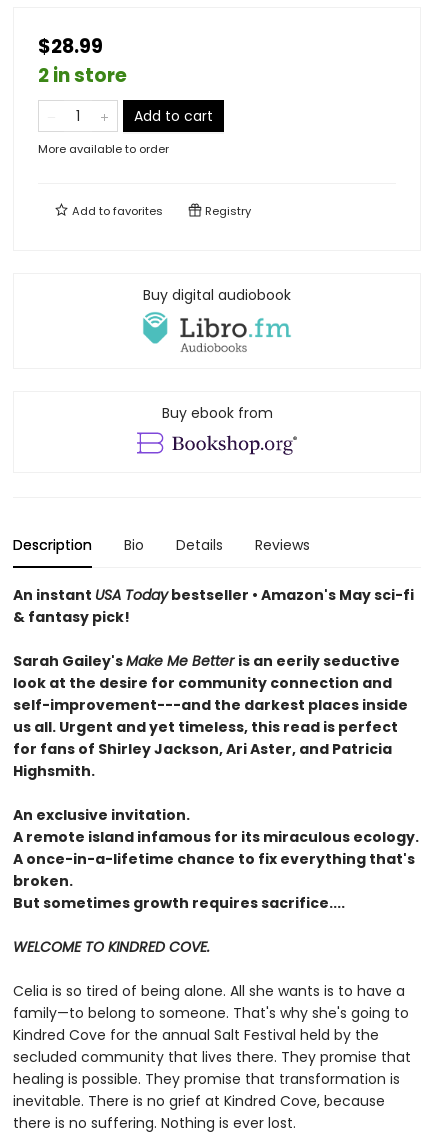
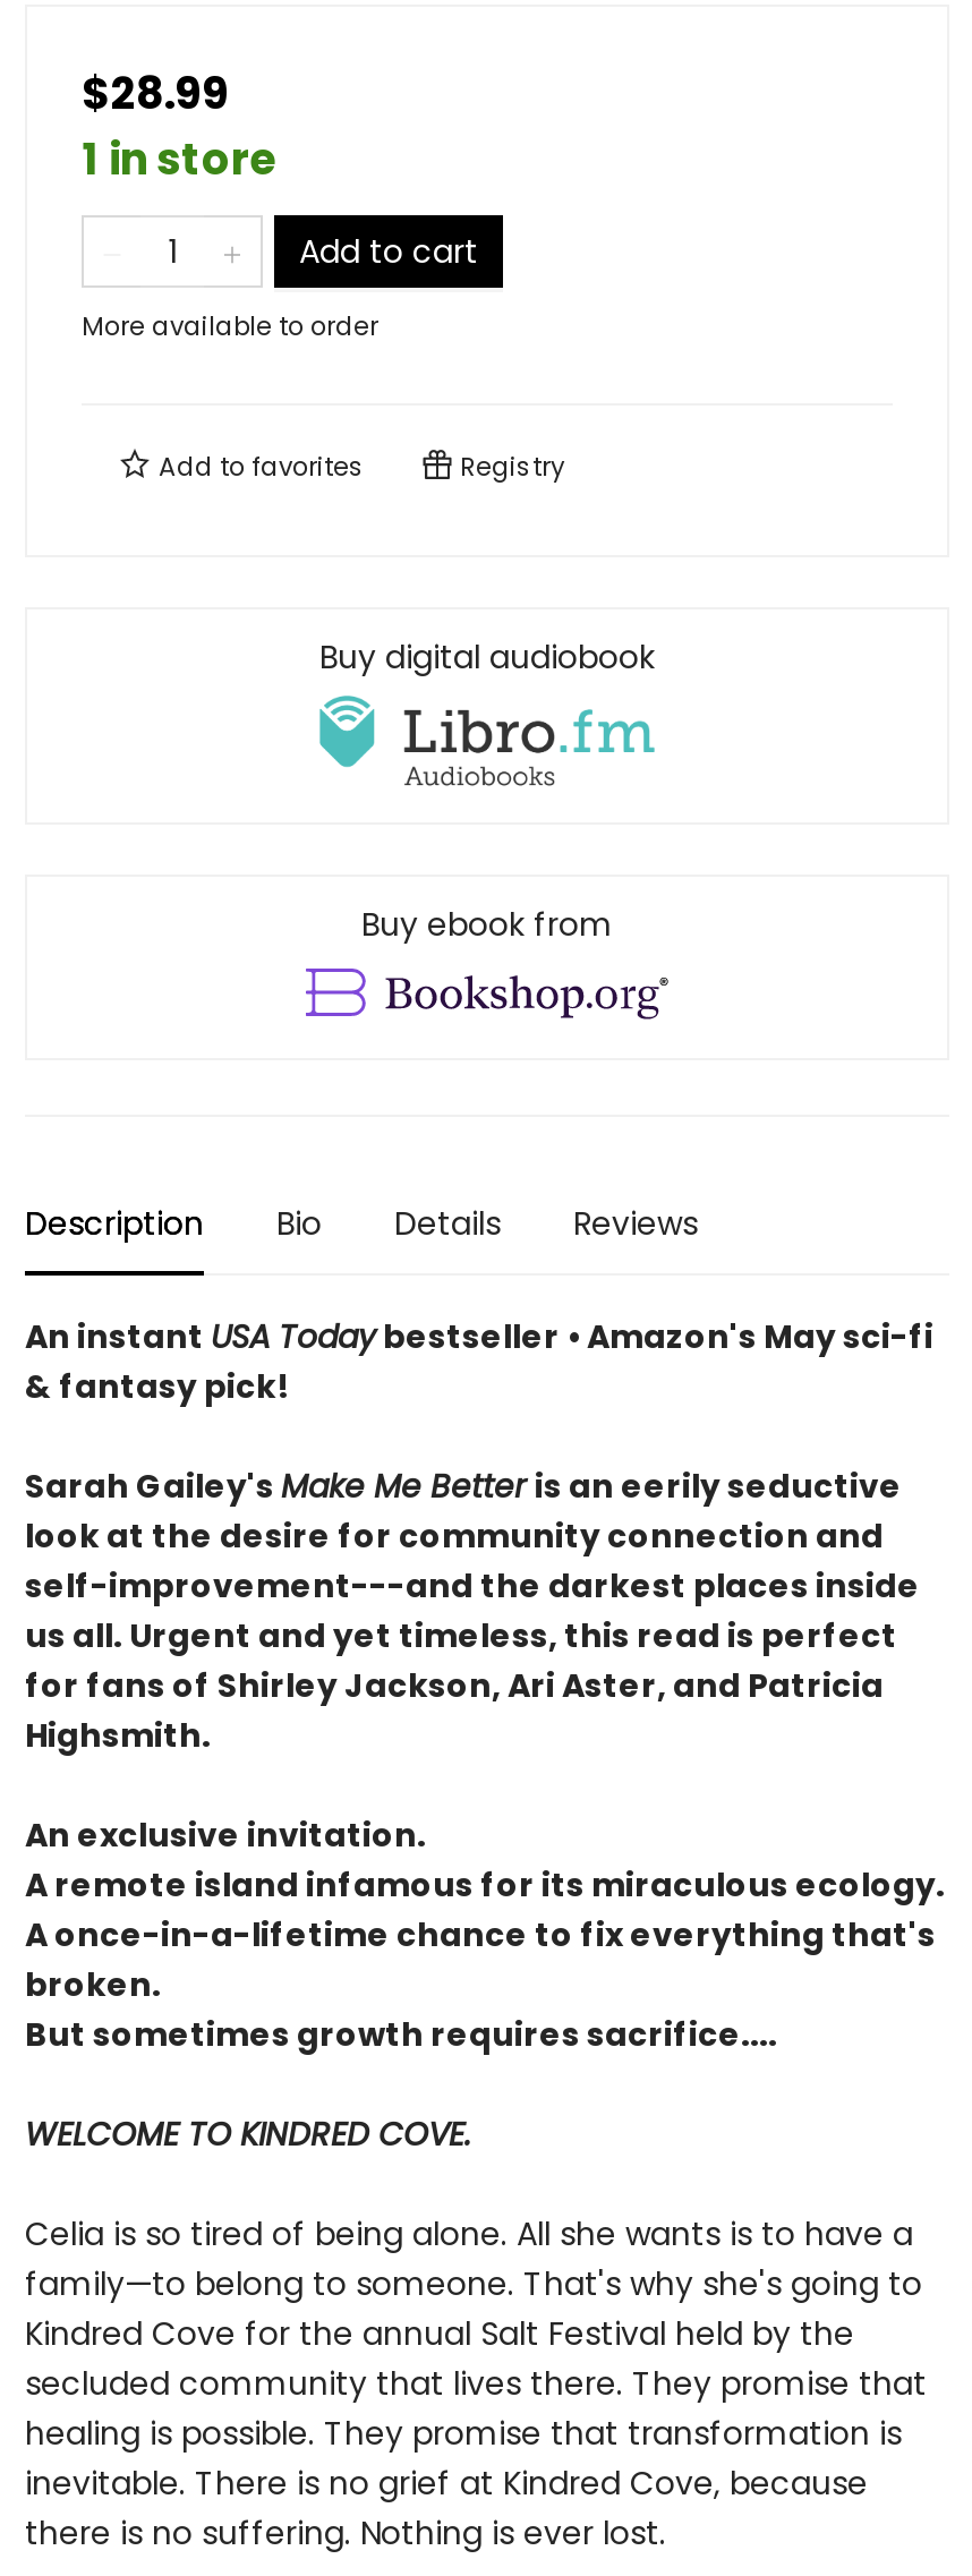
- 2 in store
+ 1 in store
